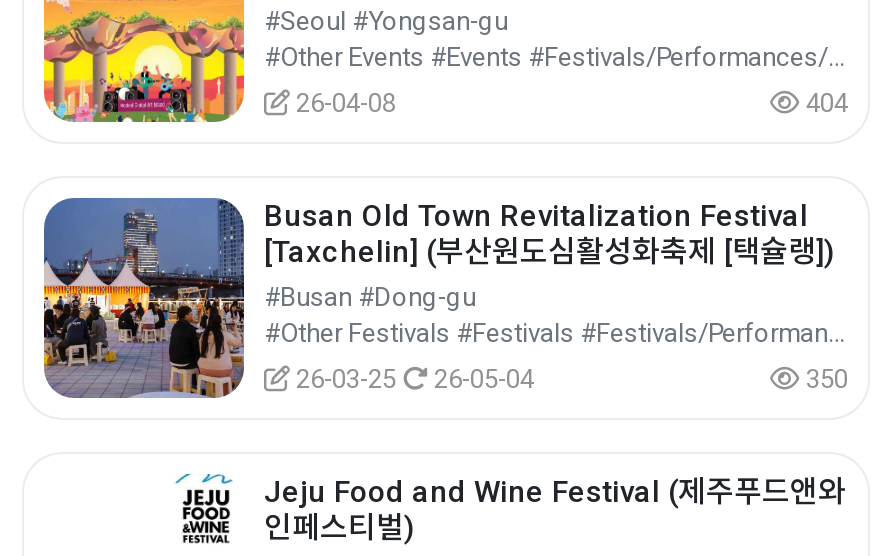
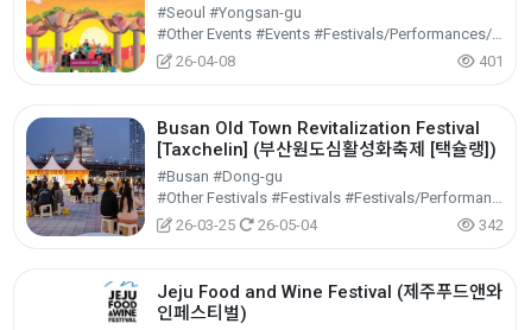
- 404
+ 401

- 350
+ 342
